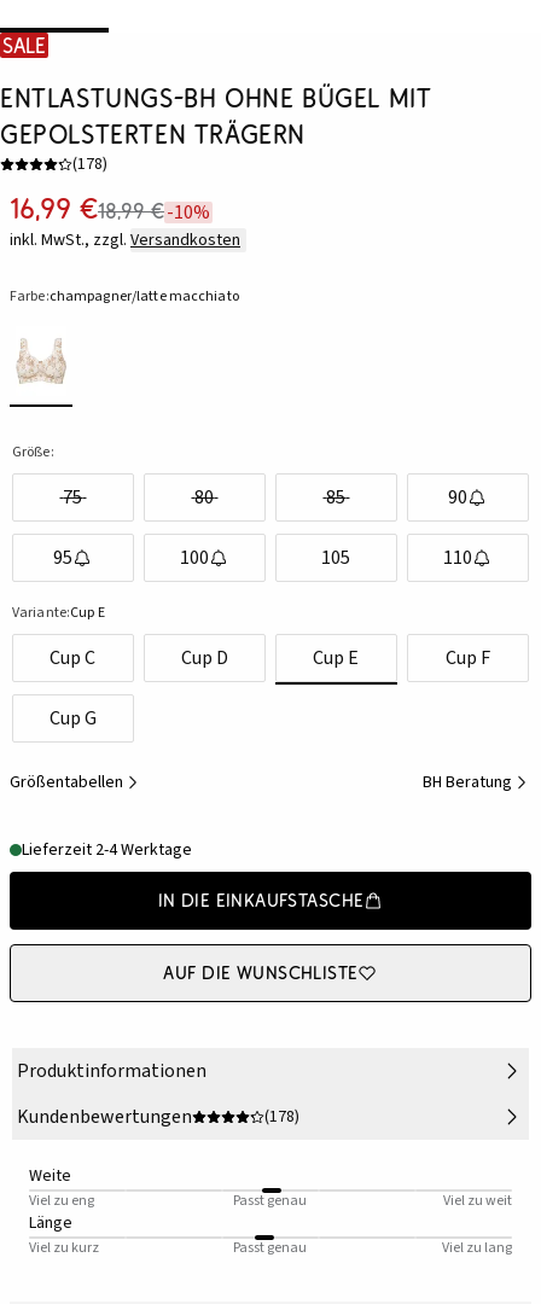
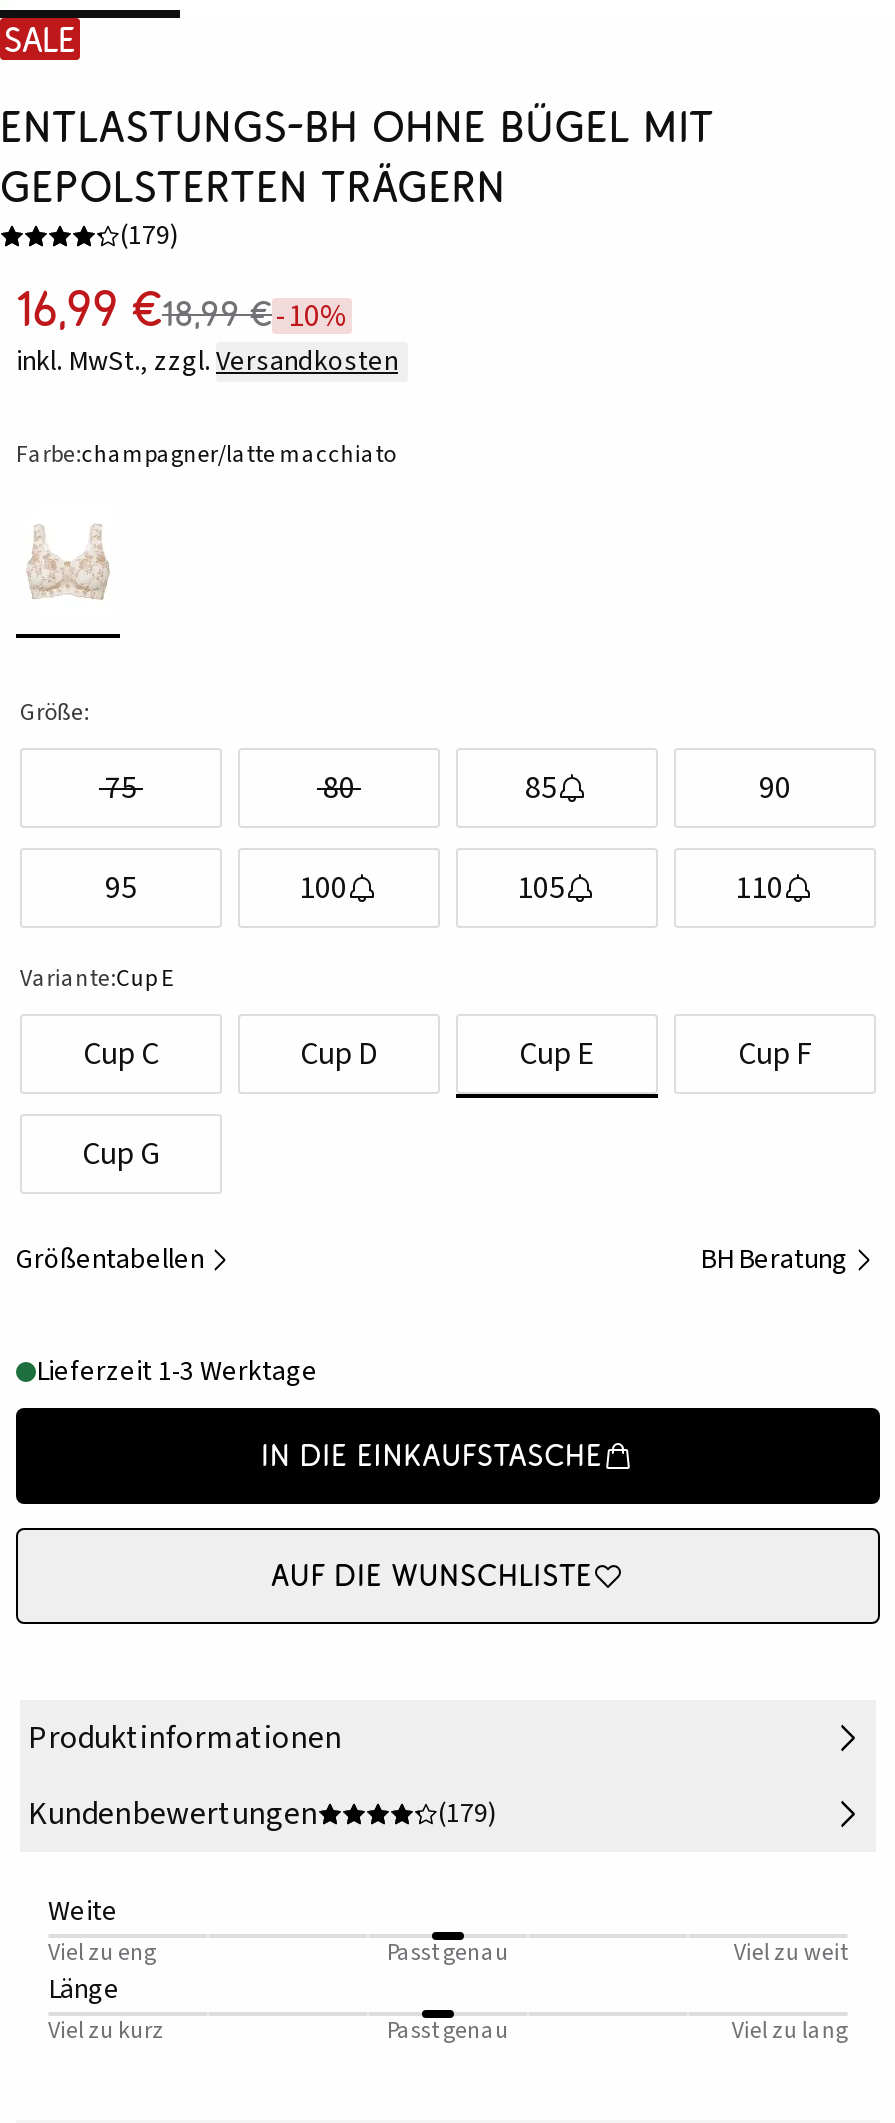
- (178)
+ (179)

- Lieferzeit 2-4 Werktage
+ Lieferzeit 1-3 Werktage

- (178)
+ (179)
